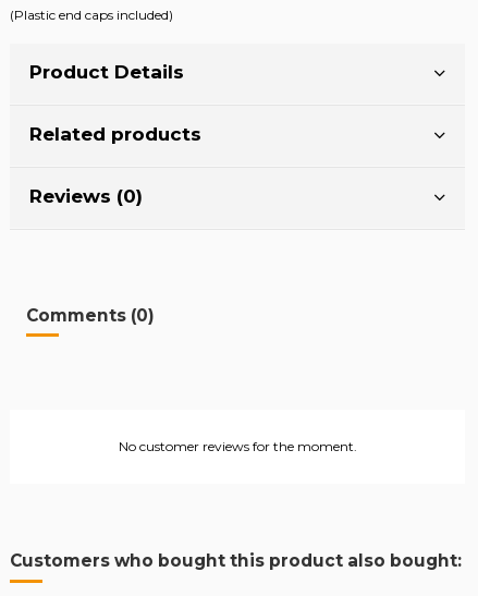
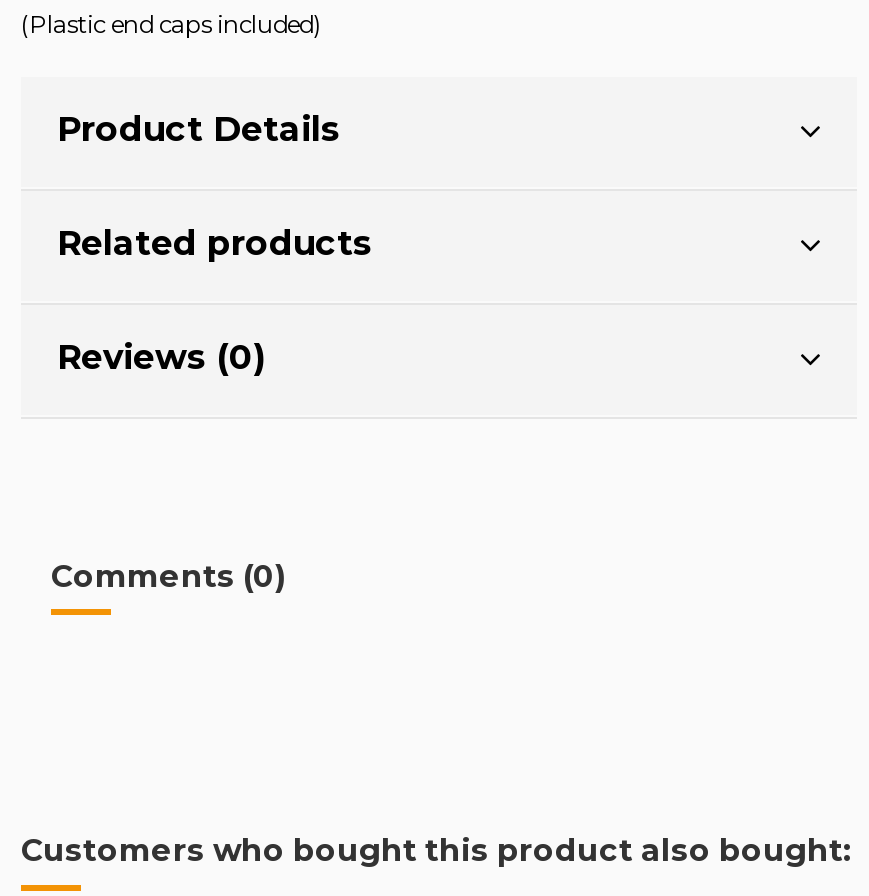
- No customer reviews for the moment.
